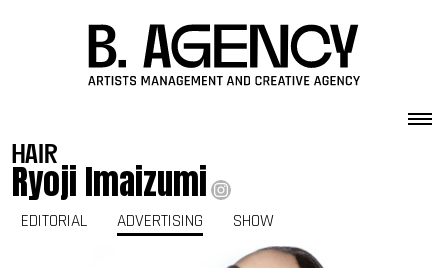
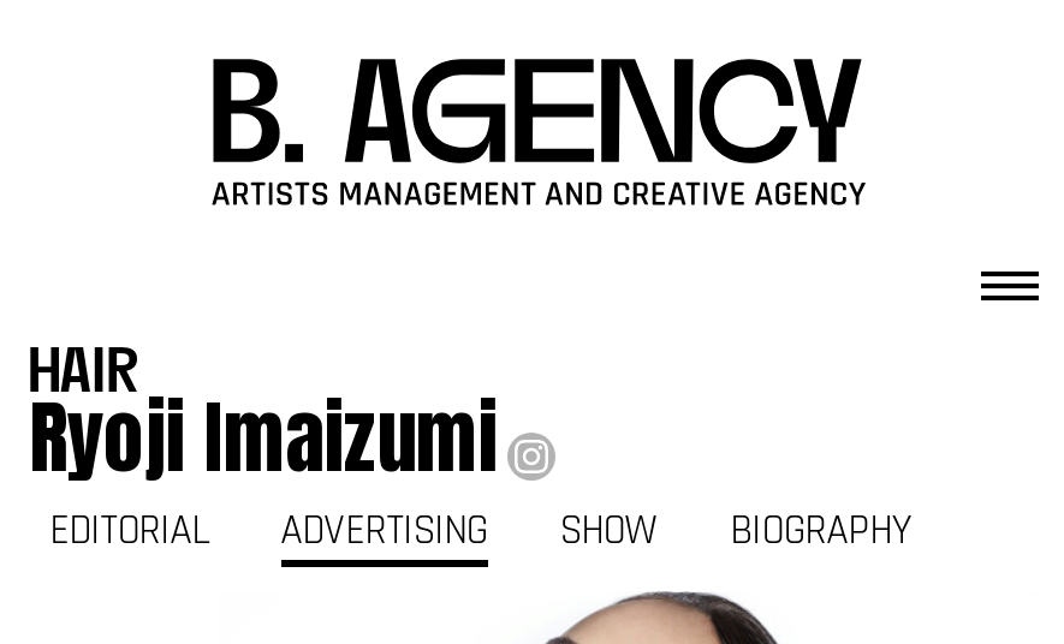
+ BIOGRAPHY
